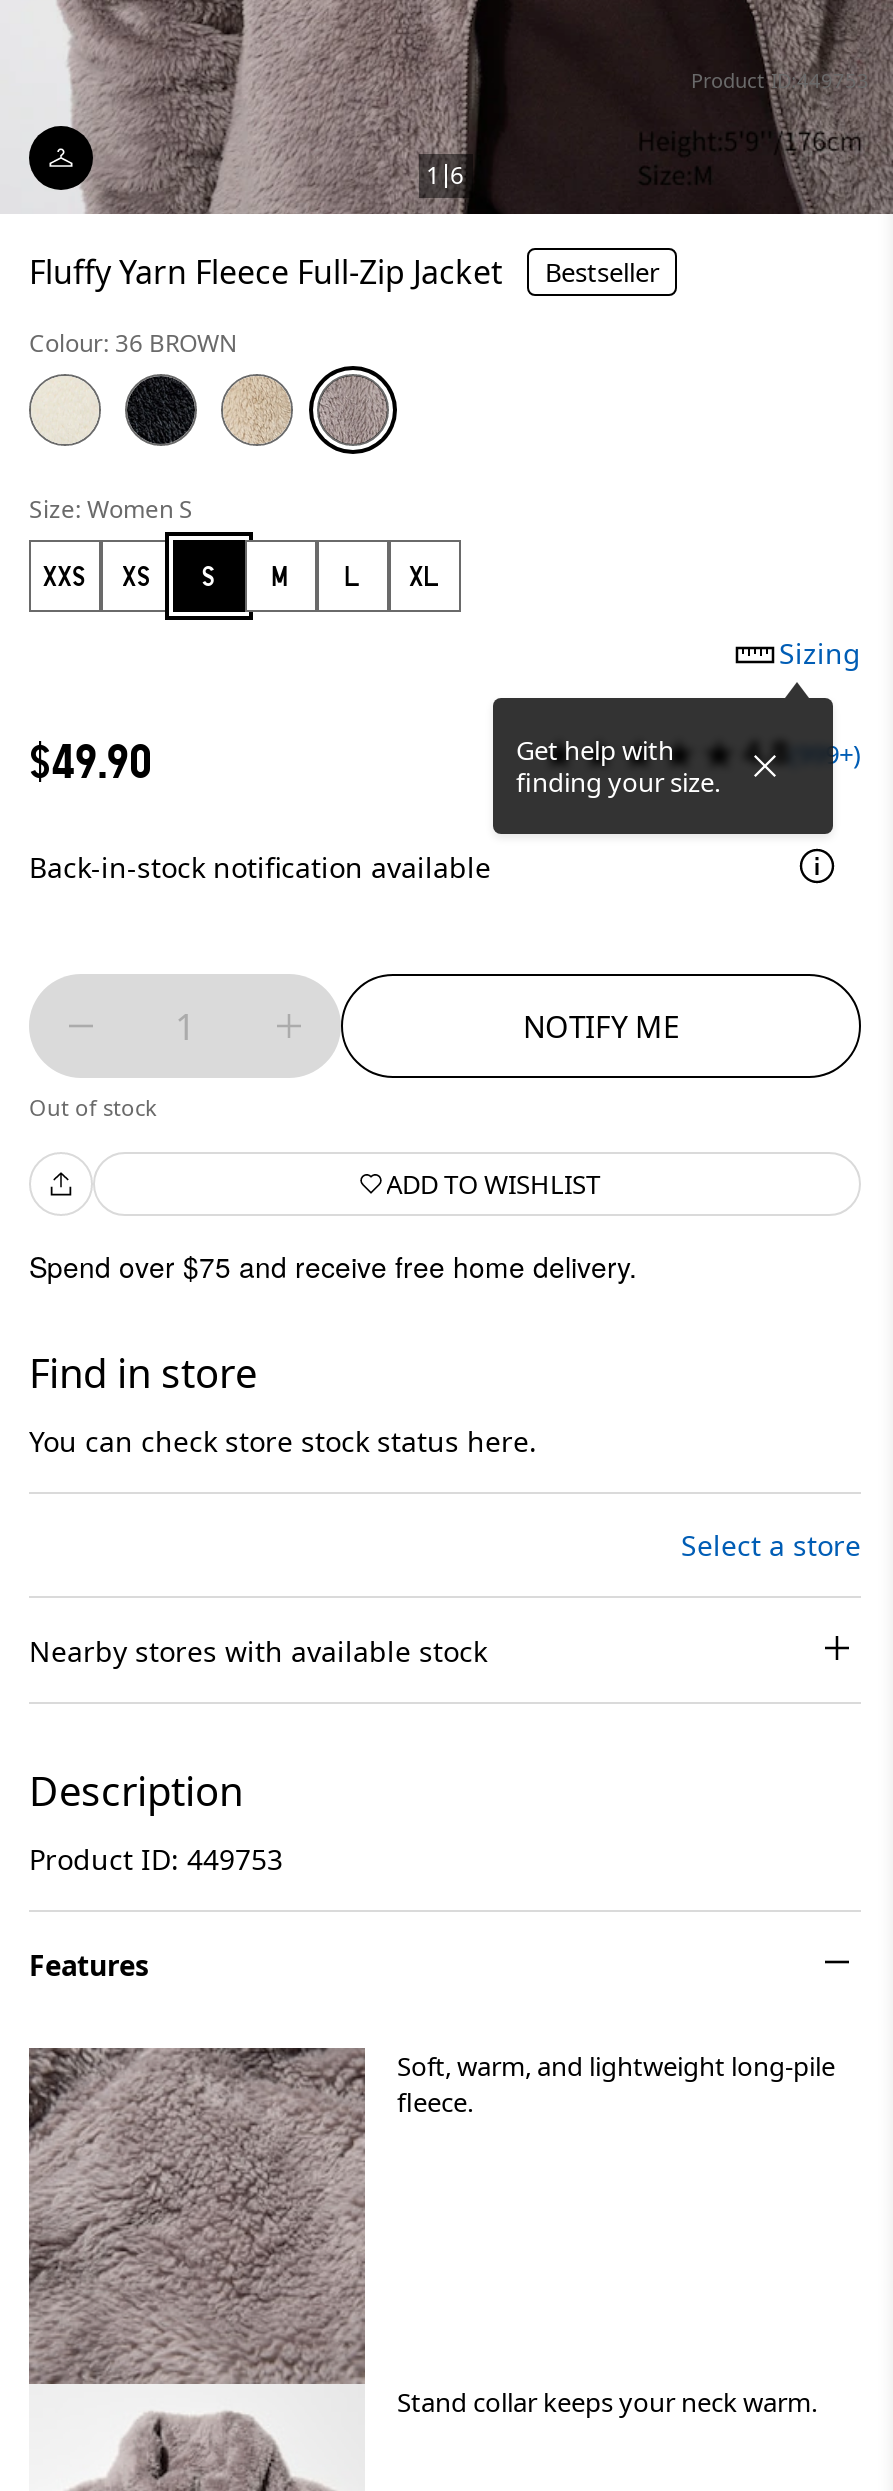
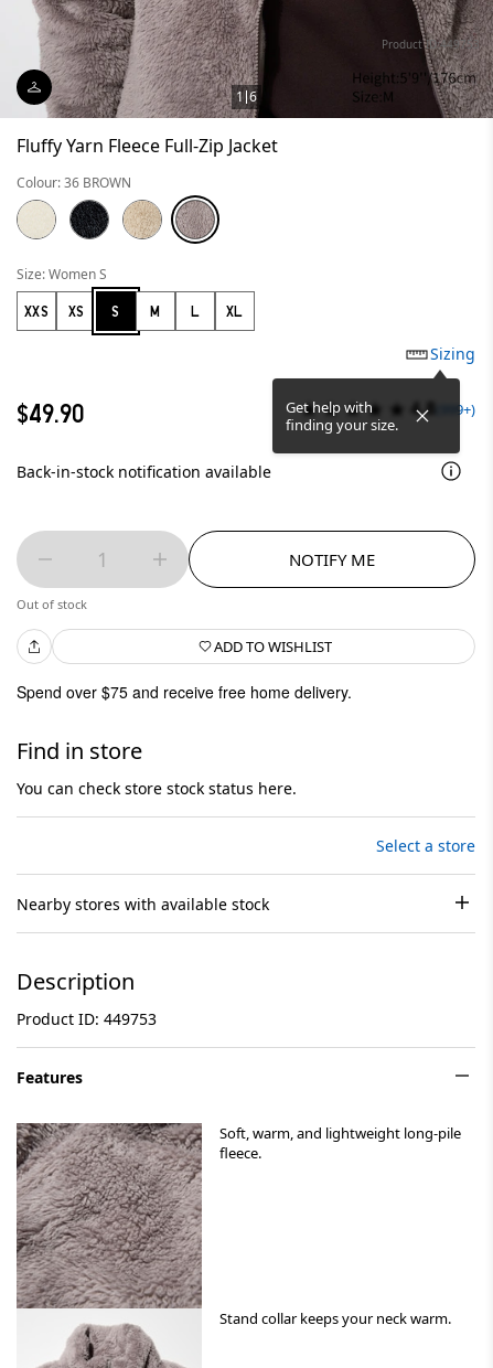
- Bestseller
